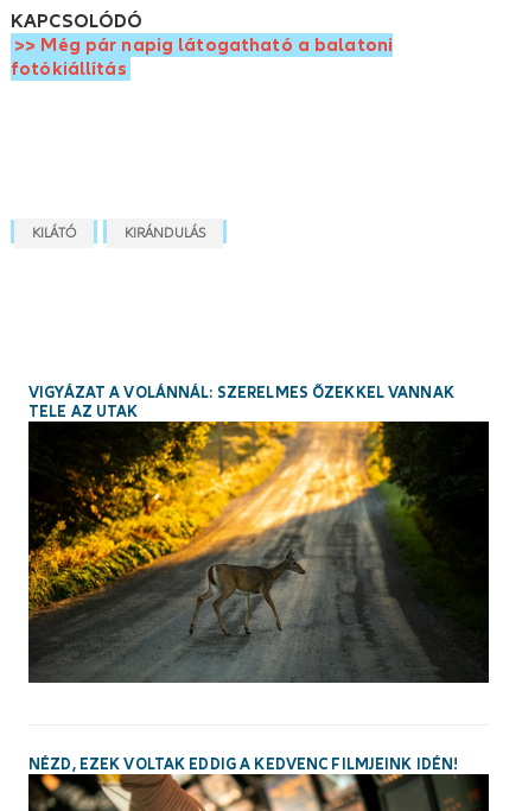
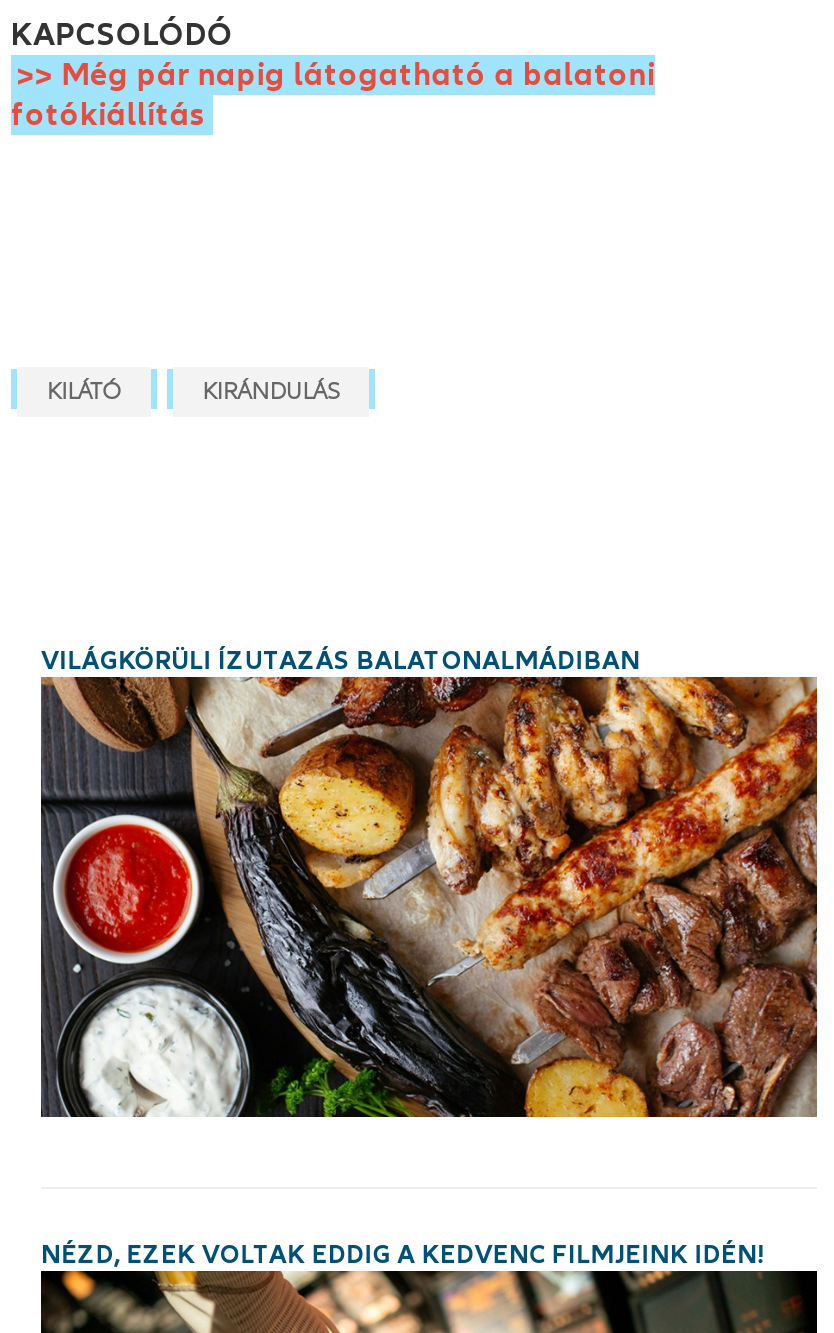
- [image]
- VIGYÁZAT A VOLÁNNÁL: SZERELMES ŐZEKKEL VANNAK
- TELE AZ UTAK
+ [image]
+ VILÁGKÖRÜLI ÍZUTAZÁS BALATONALMÁDIBAN
